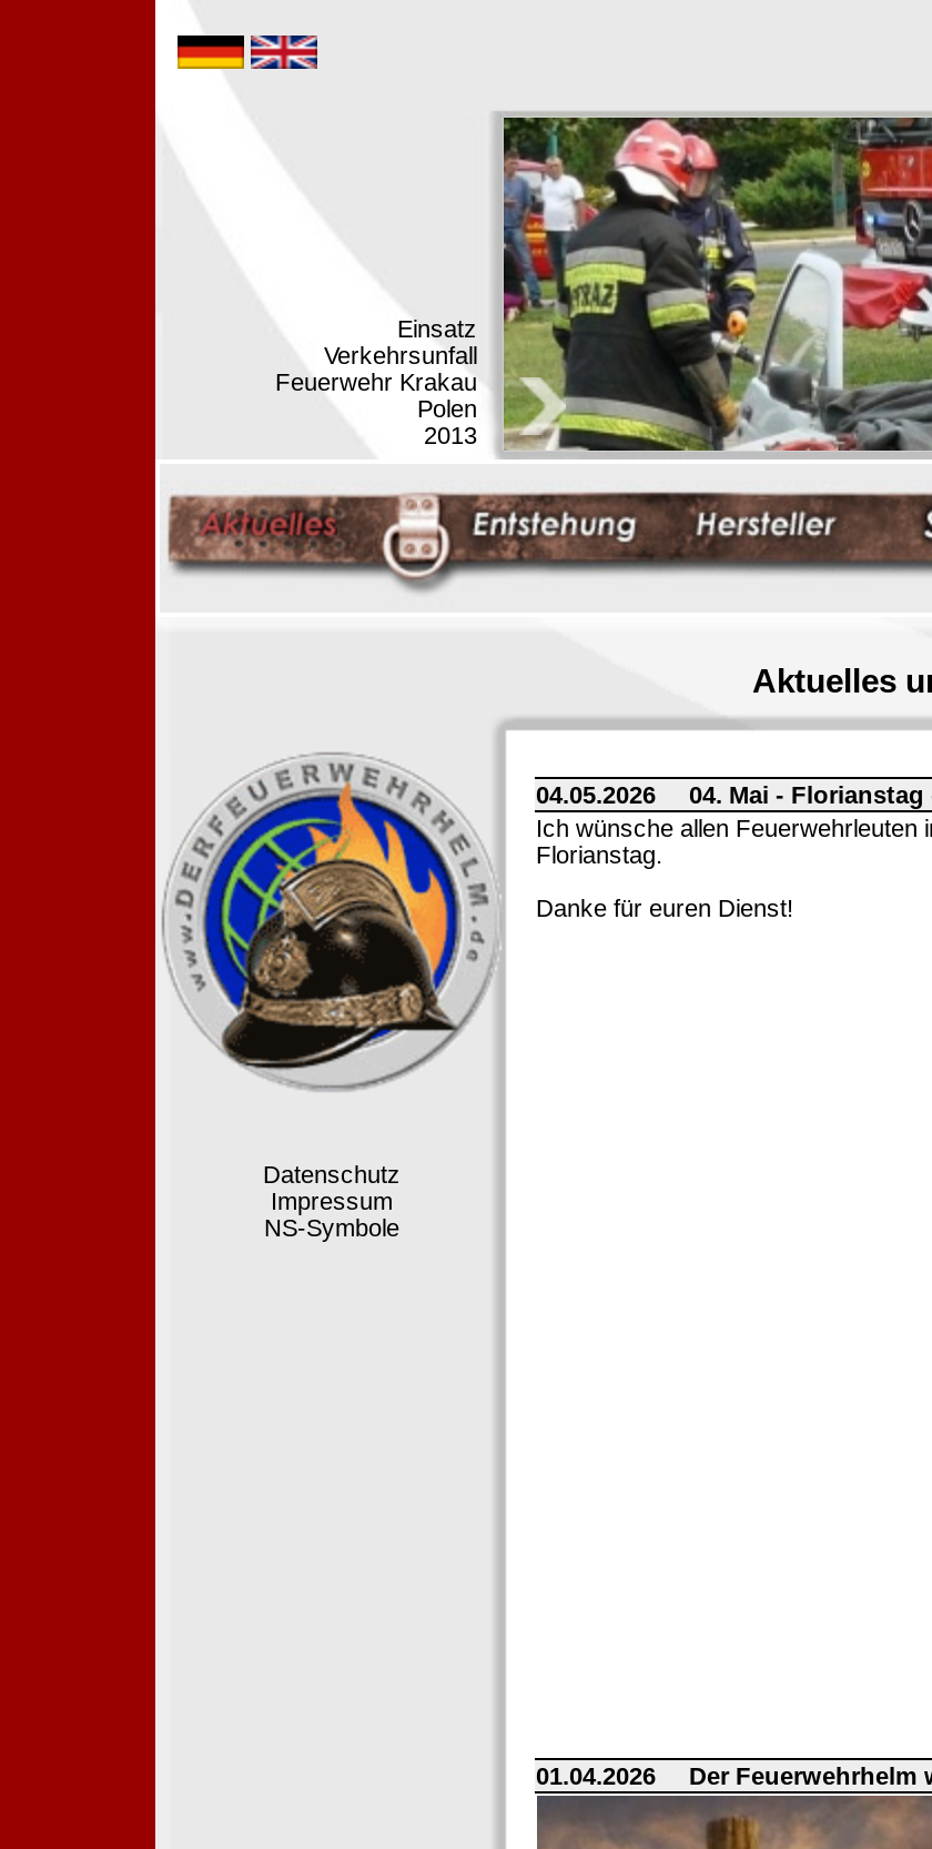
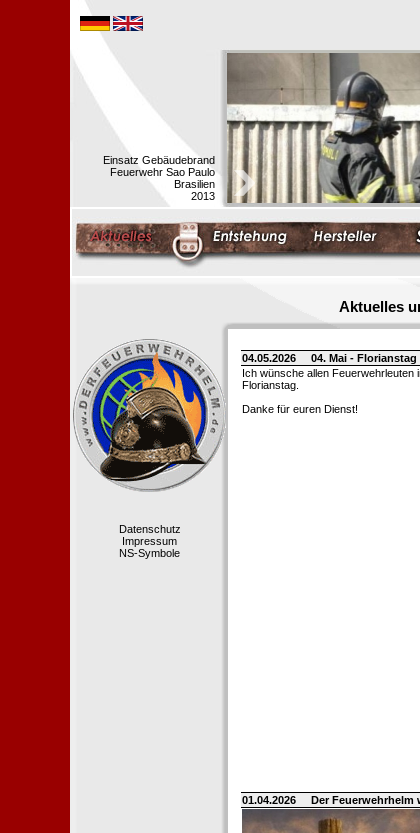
- [image]
- Einsatz
- Verkehrsunfall
- Feuerwehr Krakau
- Polen
+ [image]
+ Einsatz Gebäudebrand
+ Feuerwehr Sao Paulo
+ Brasilien
